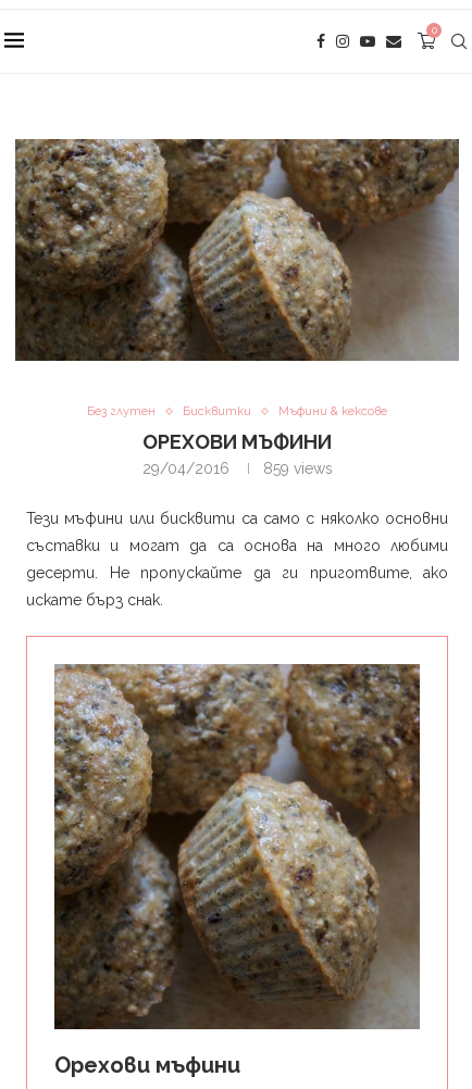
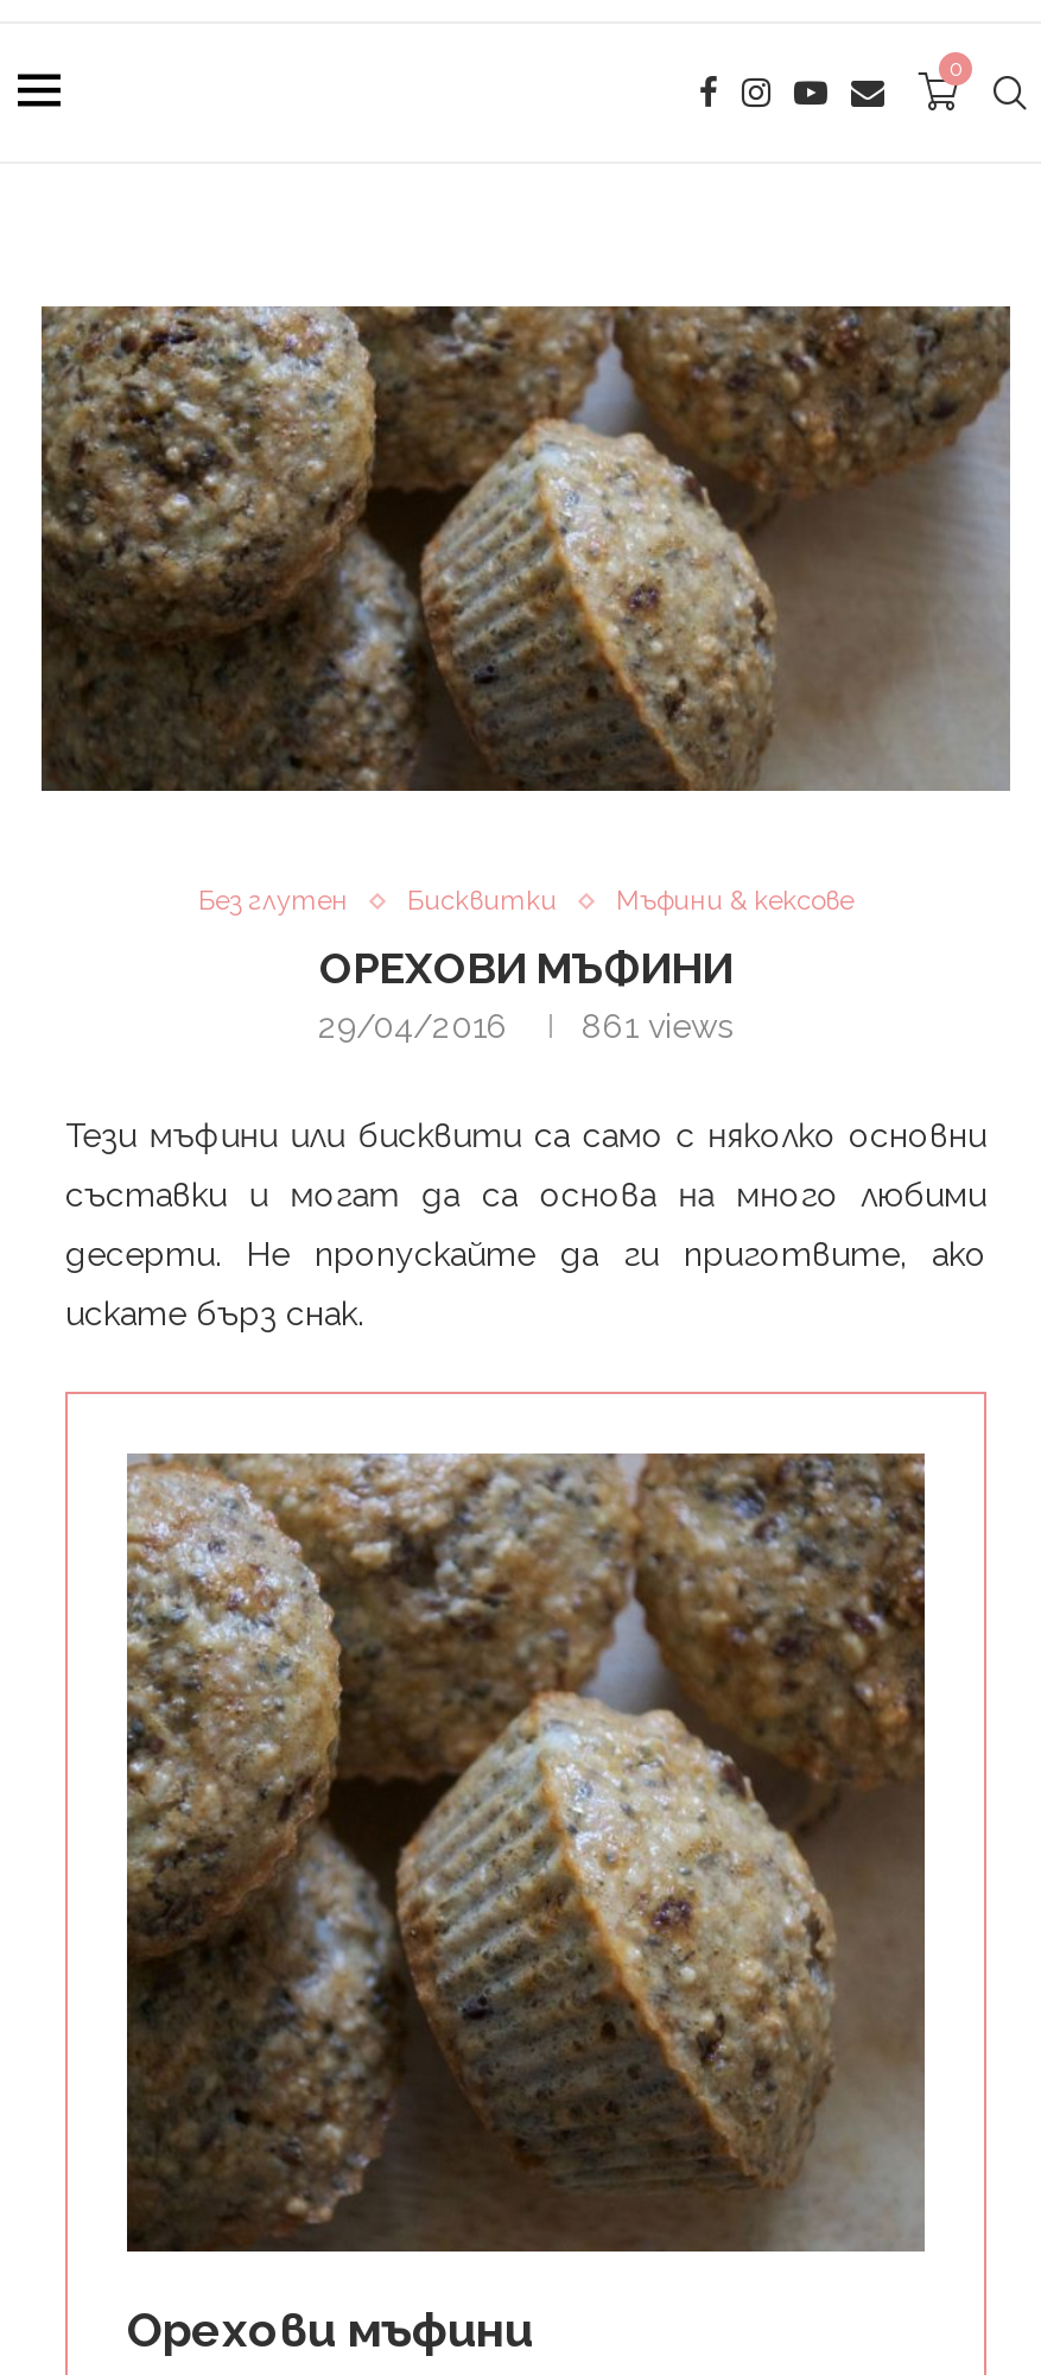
- 29/04/2016 859 views
+ 29/04/2016 861 views
